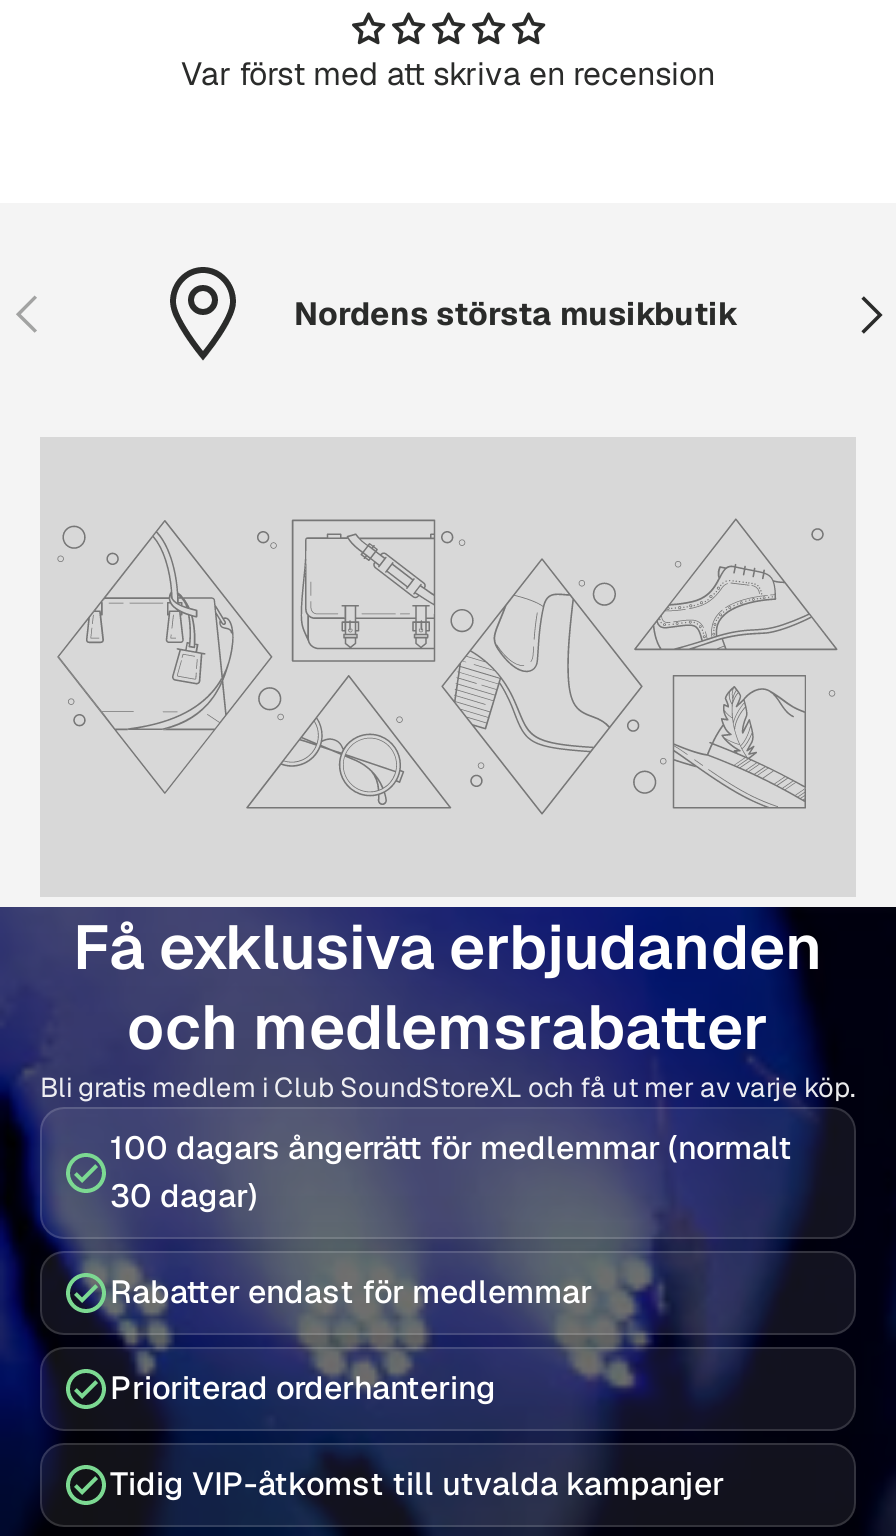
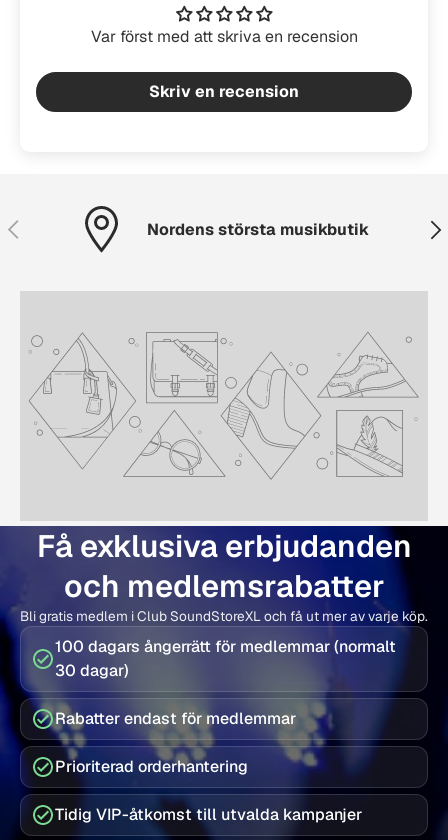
+ Skriv en recension
